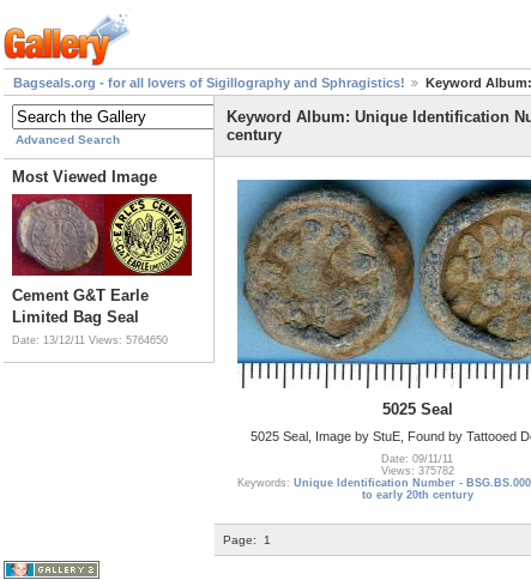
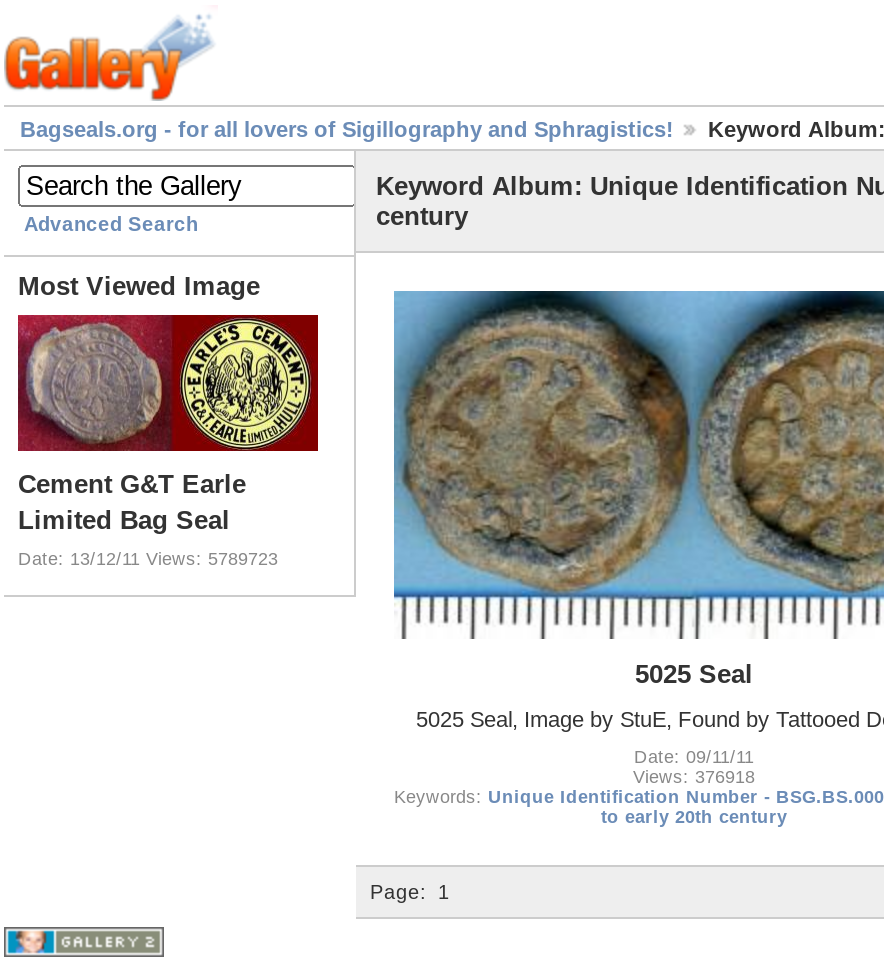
- Date: 13/12/11 Views: 5764650
+ Date: 13/12/11 Views: 5789723

- Views: 375782
+ Views: 376918
